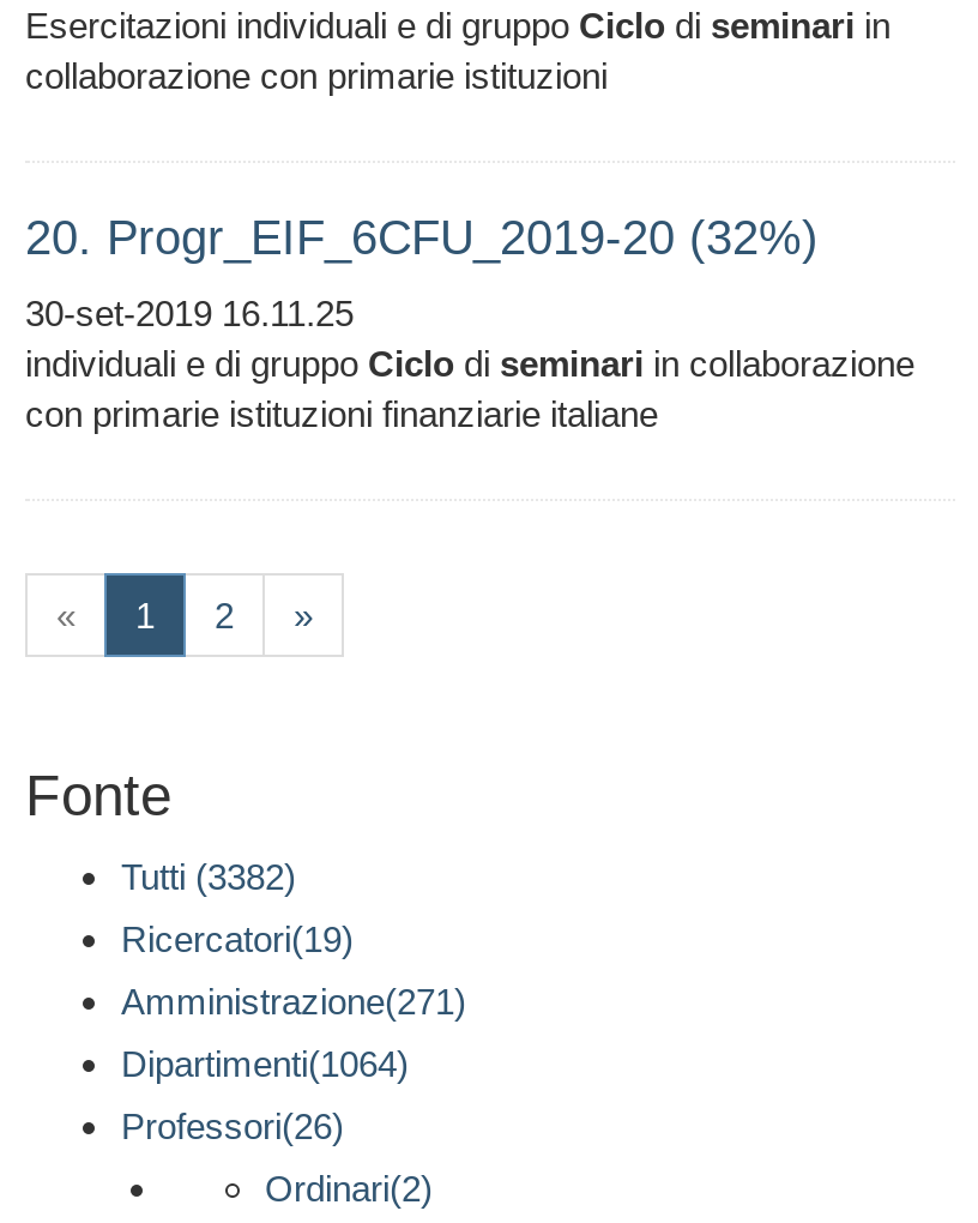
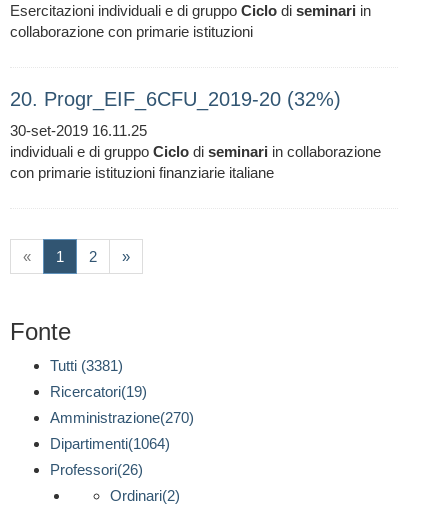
- Tutti (3382)
+ Tutti (3381)

- Amministrazione(271)
+ Amministrazione(270)
